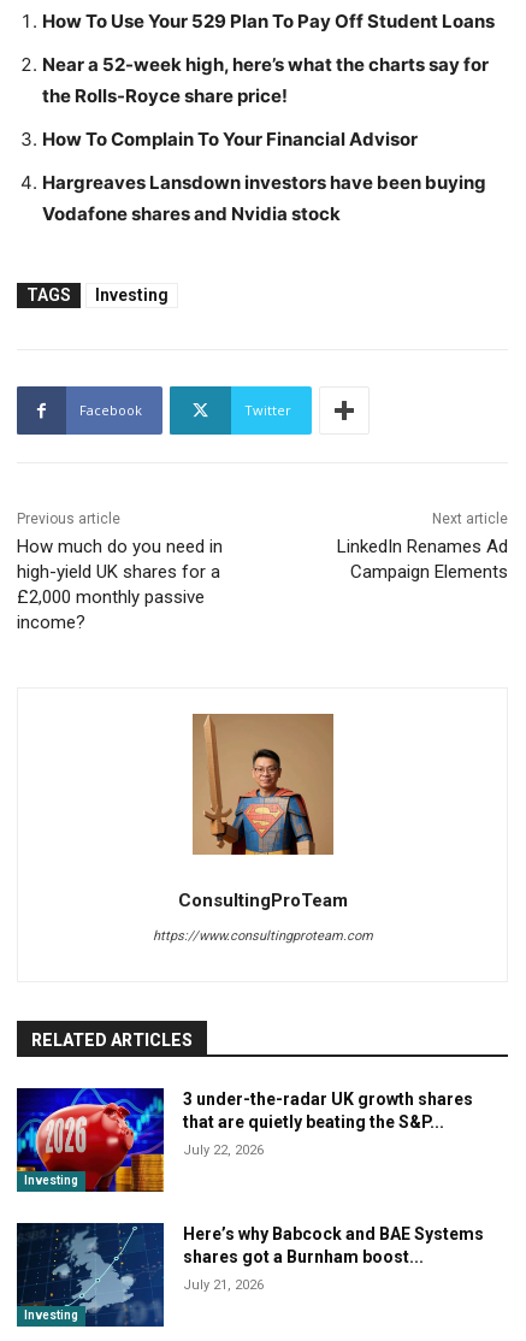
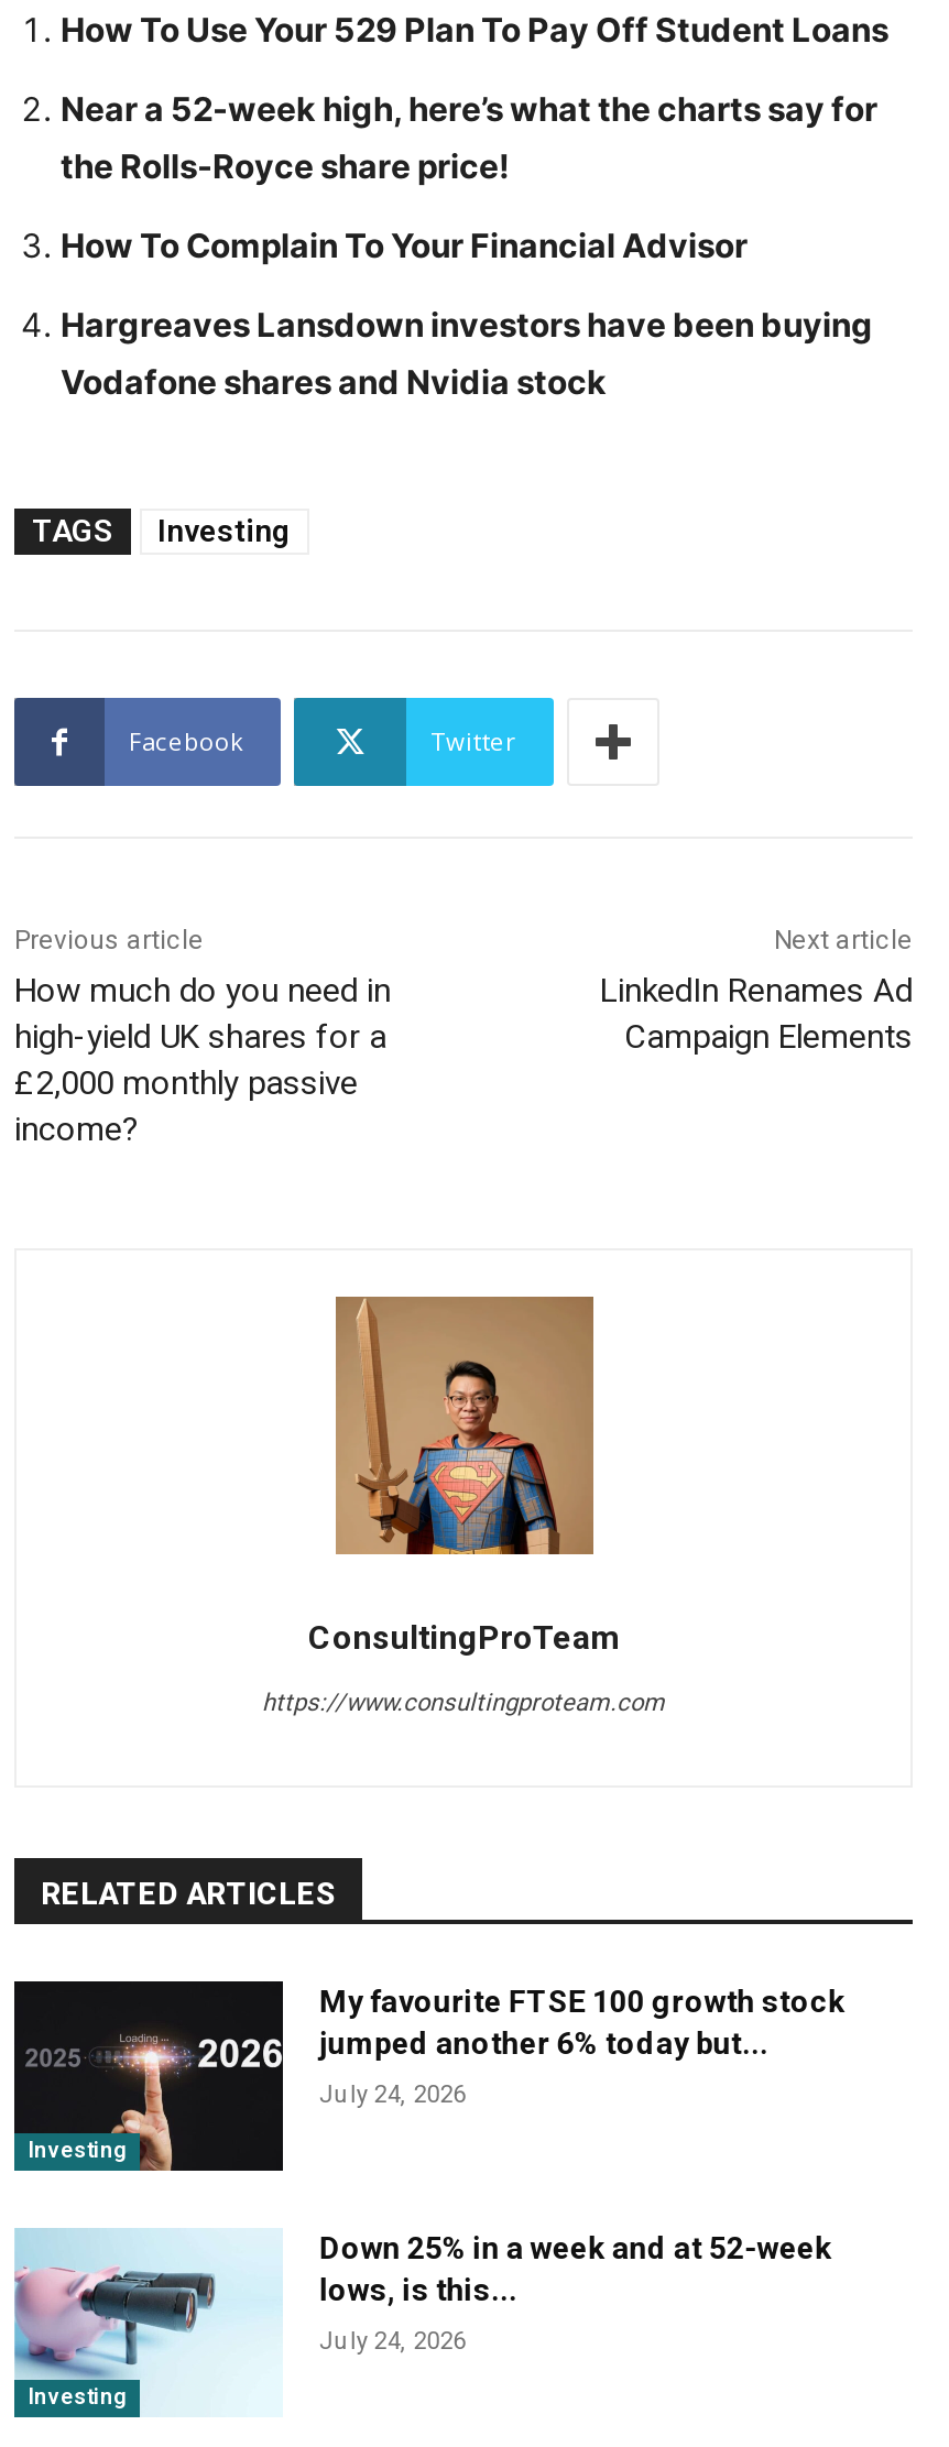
- [image]
- 3 under-the-radar UK growth shares
- that are quietly beating the S&P...
+ [image]
+ My favourite FTSE 100 growth stock
+ jumped another 6% today but...

- July 22, 2026
+ July 24, 2026

- [image]
- Here’s why Babcock and BAE Systems
- shares got a Burnham boost...
+ [image]
+ Down 25% in a week and at 52-week
+ lows, is this...

- July 21, 2026
+ July 24, 2026
